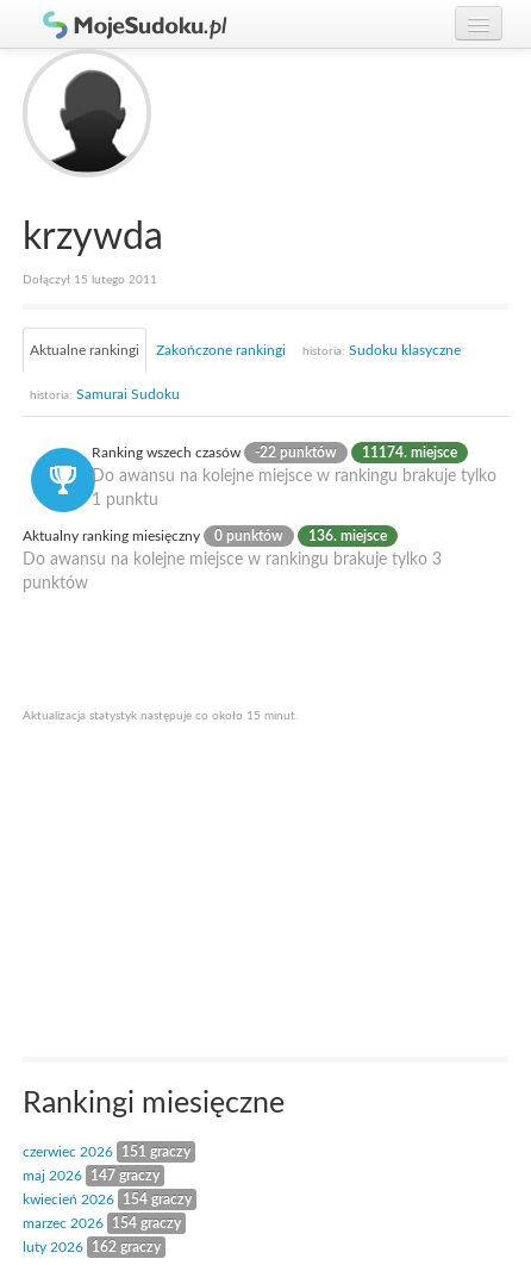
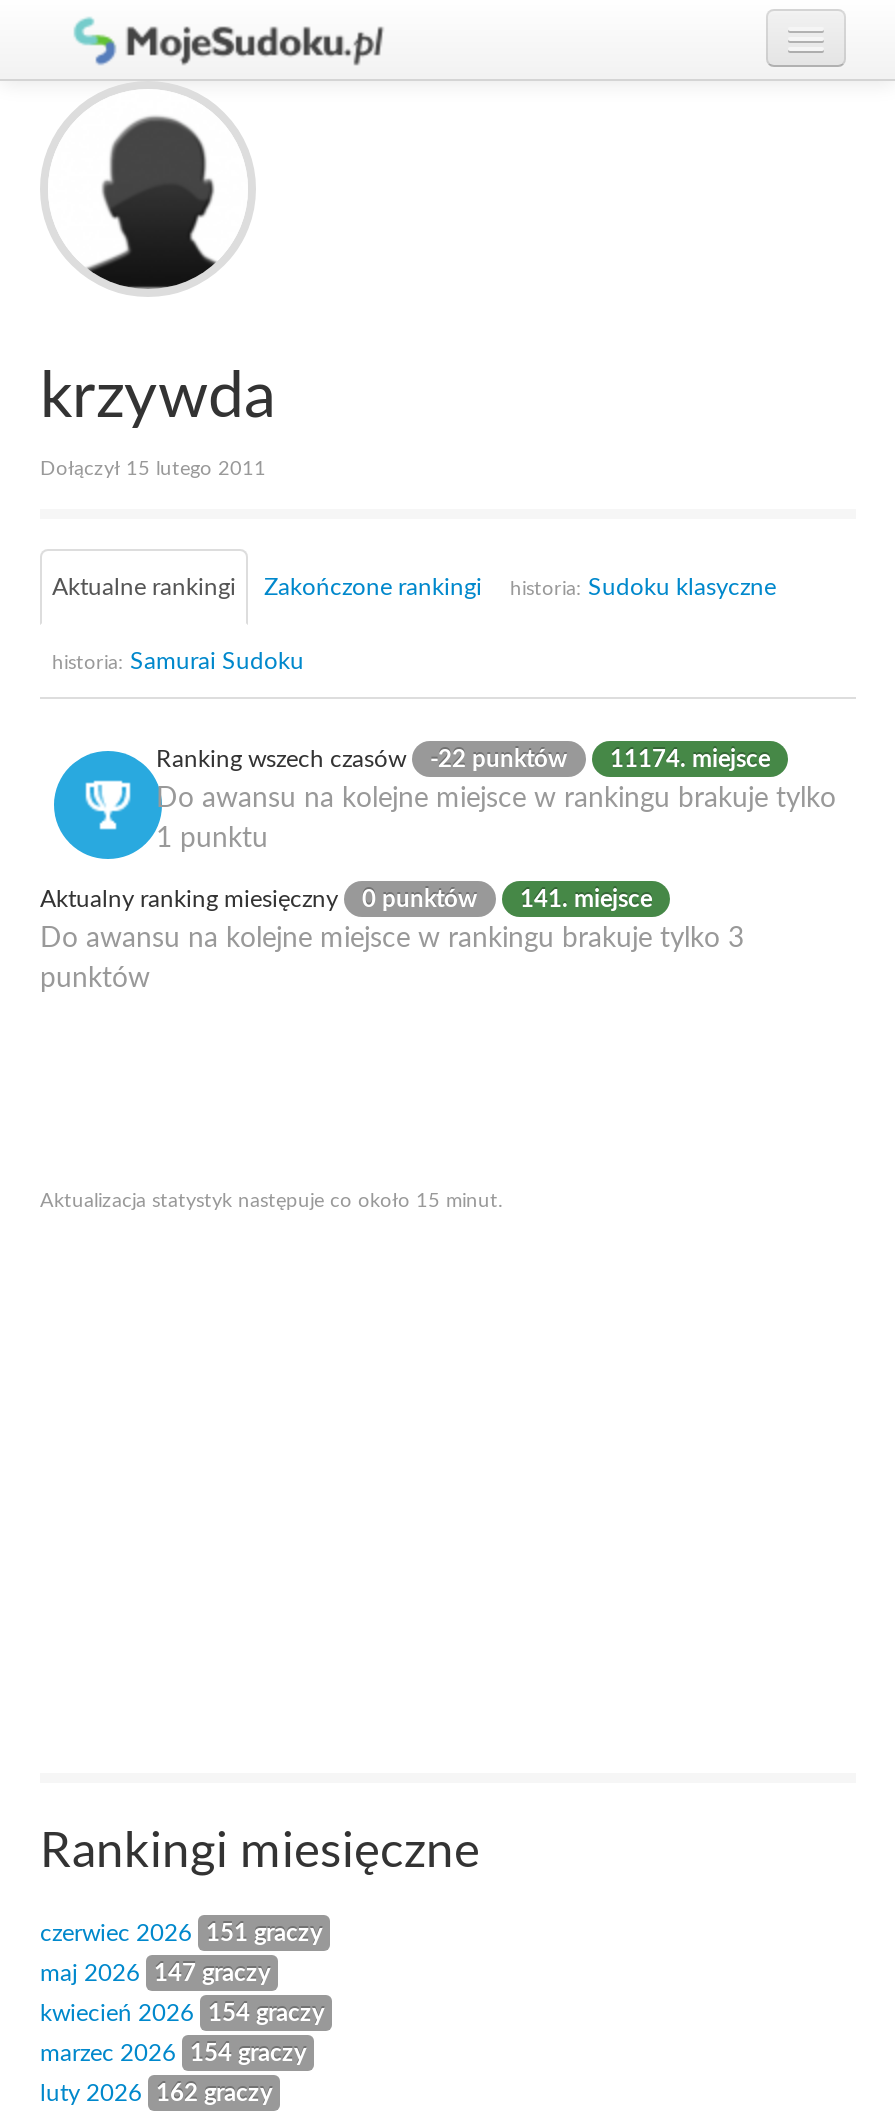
- Aktualny ranking miesięczny 0 punktów 136. miejsce
+ Aktualny ranking miesięczny 0 punktów 141. miejsce
